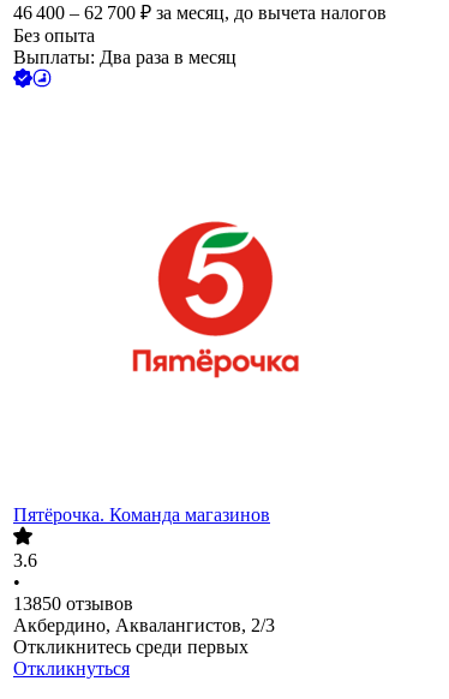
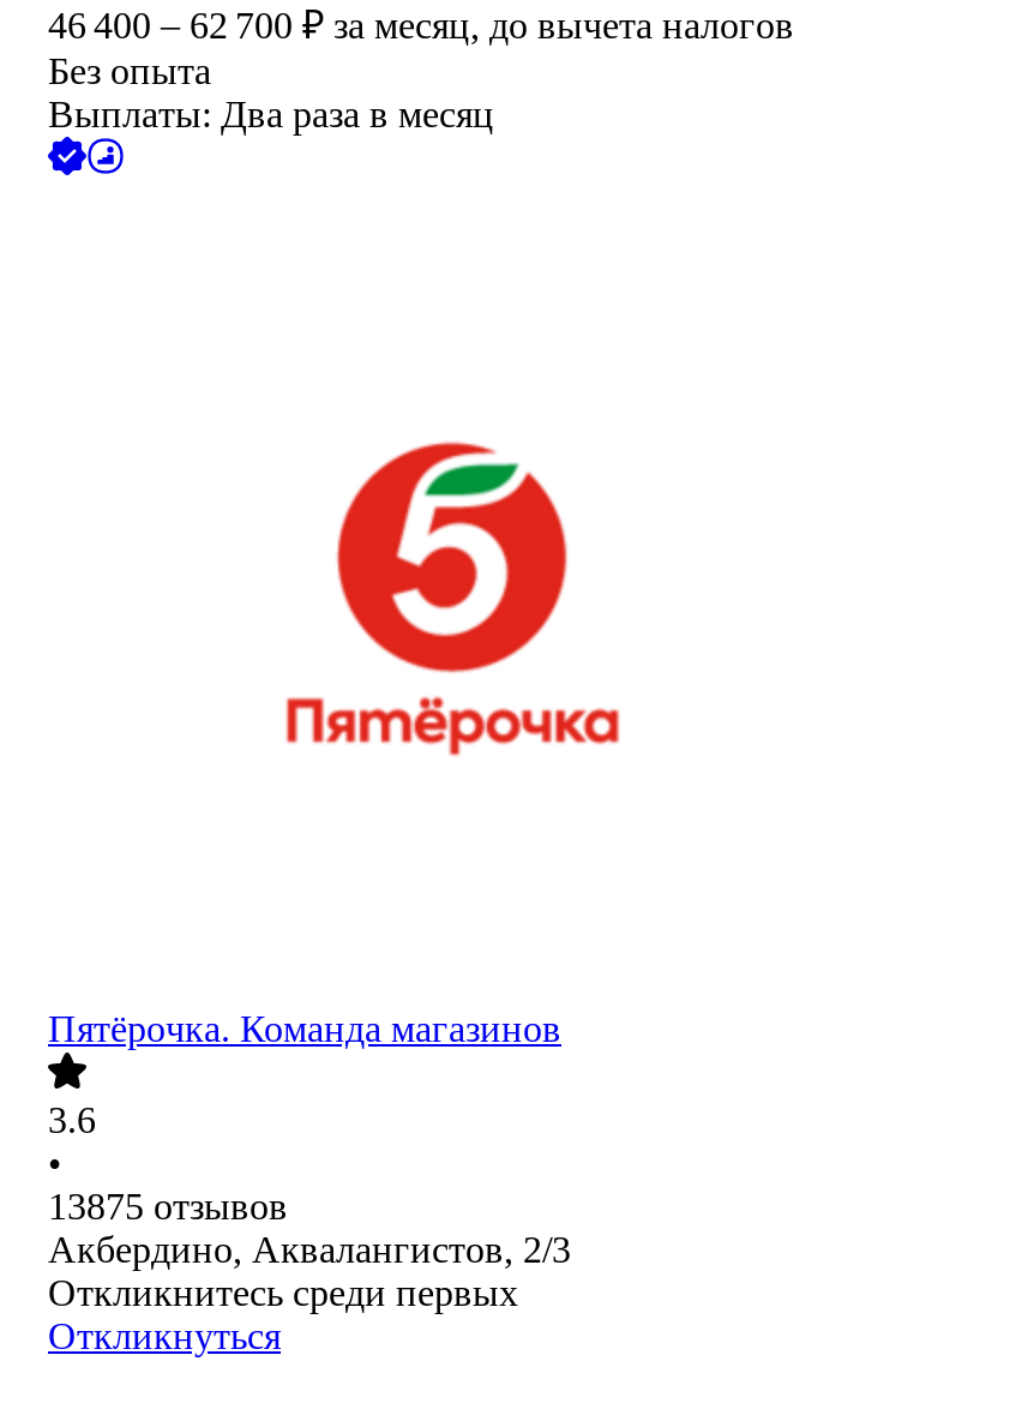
- 13850 отзывов
+ 13875 отзывов
